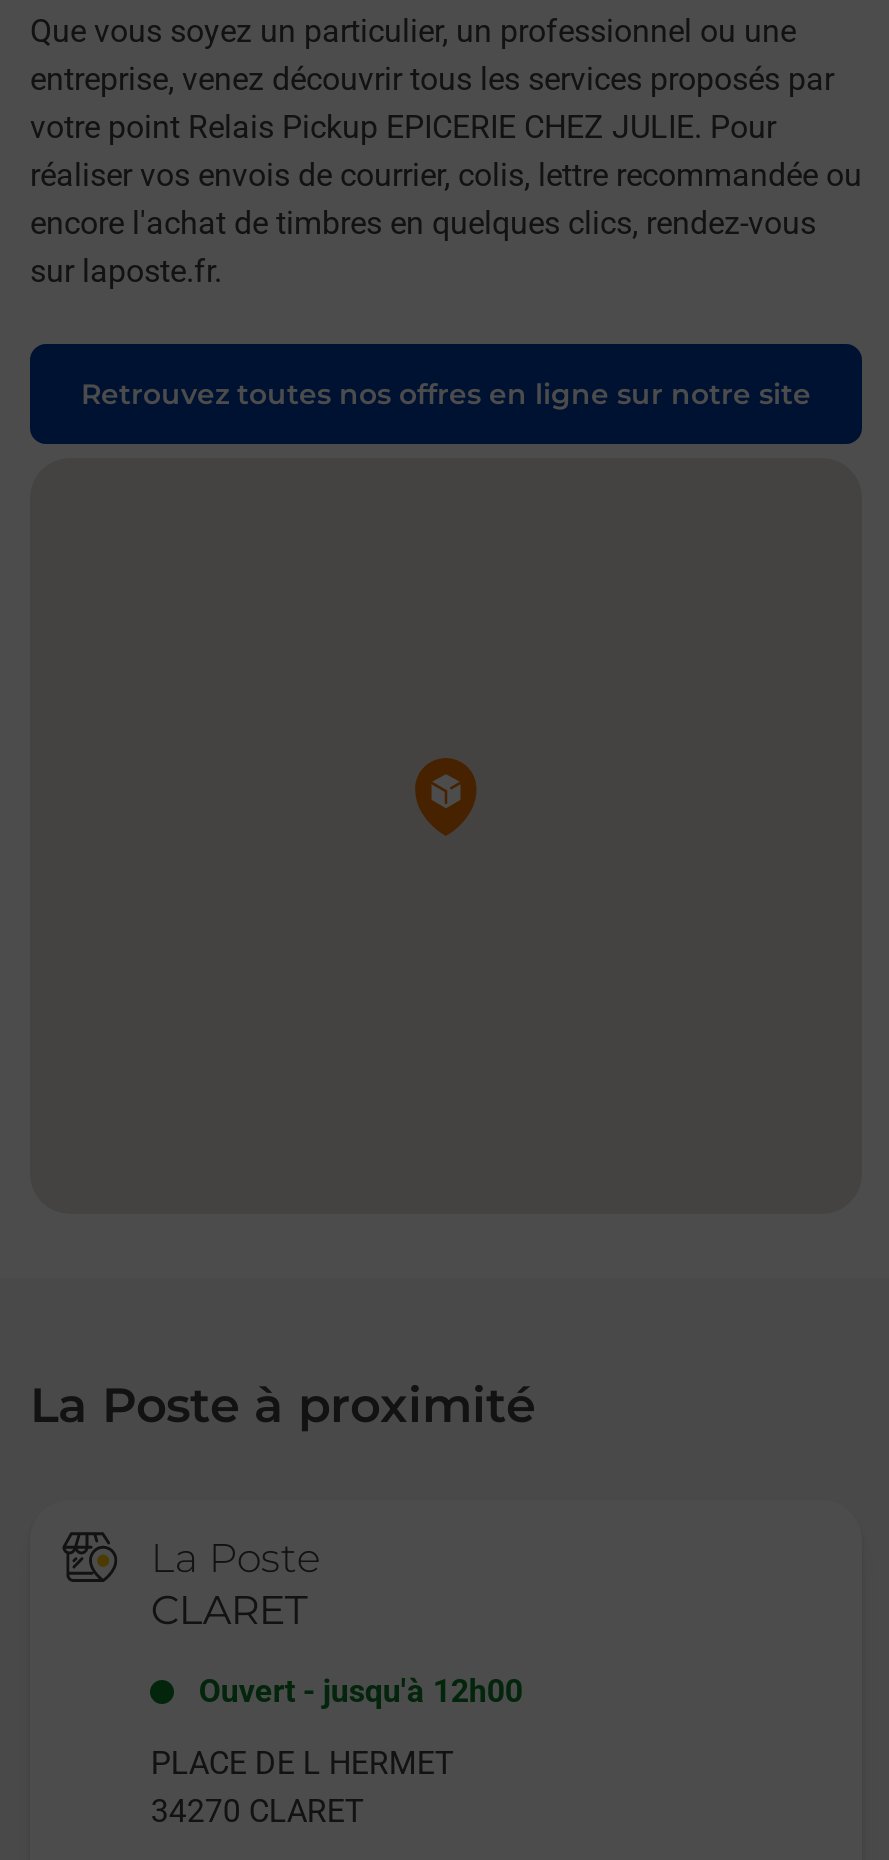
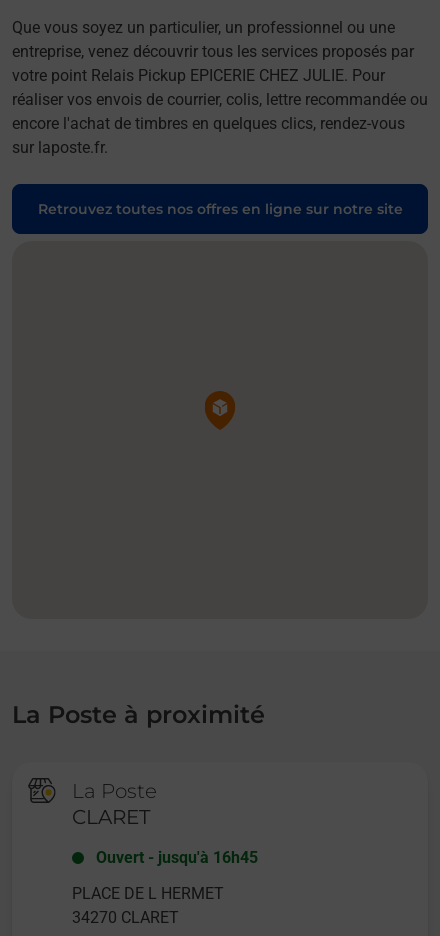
- Ouvert - jusqu'à 12h00
+ Ouvert - jusqu'à 16h45
